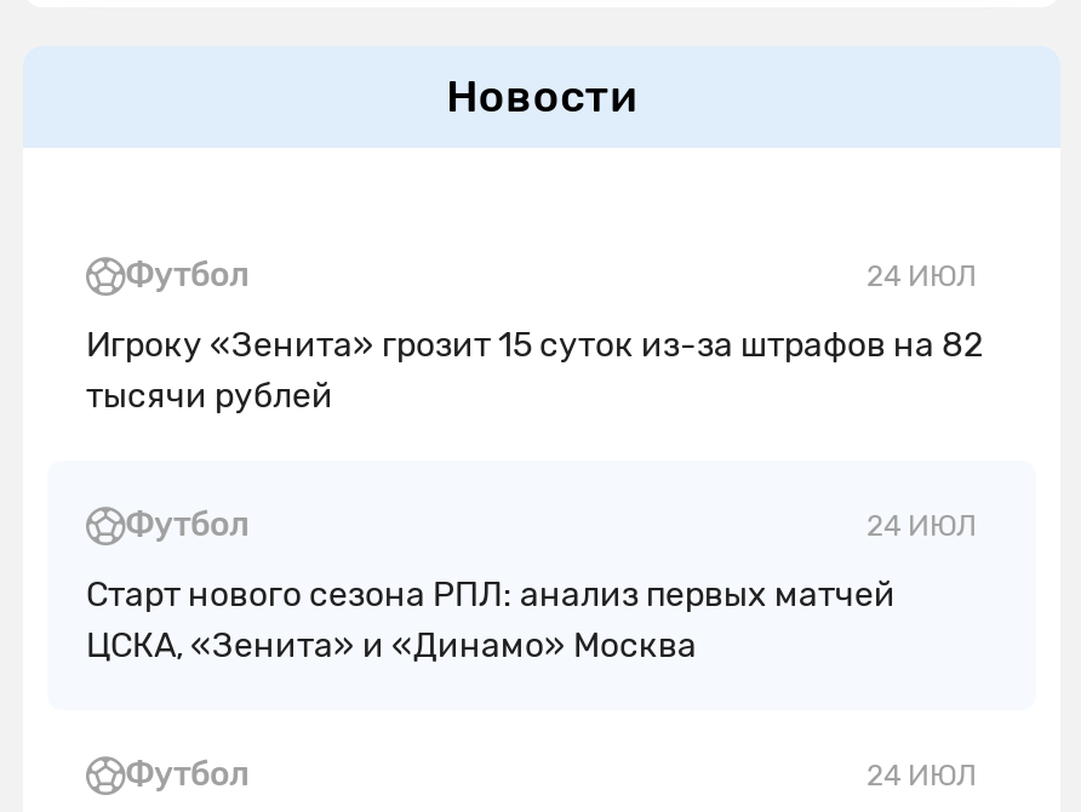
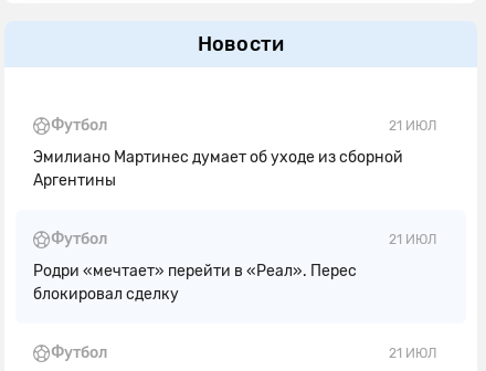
- 24 ИЮЛ
+ 21 ИЮЛ

- Игроку «Зенита» грозит 15 суток из-за штрафов на 82
- тысячи рублей
+ Эмилиано Мартинес думает об уходе из сборной
+ Аргентины

- 24 ИЮЛ
+ 21 ИЮЛ

- Старт нового сезона РПЛ: анализ первых матчей
- ЦСКА, «Зенита» и «Динамо» Москва
+ Родри «мечтает» перейти в «Реал». Перес
+ блокировал сделку

- 24 ИЮЛ
+ 21 ИЮЛ
